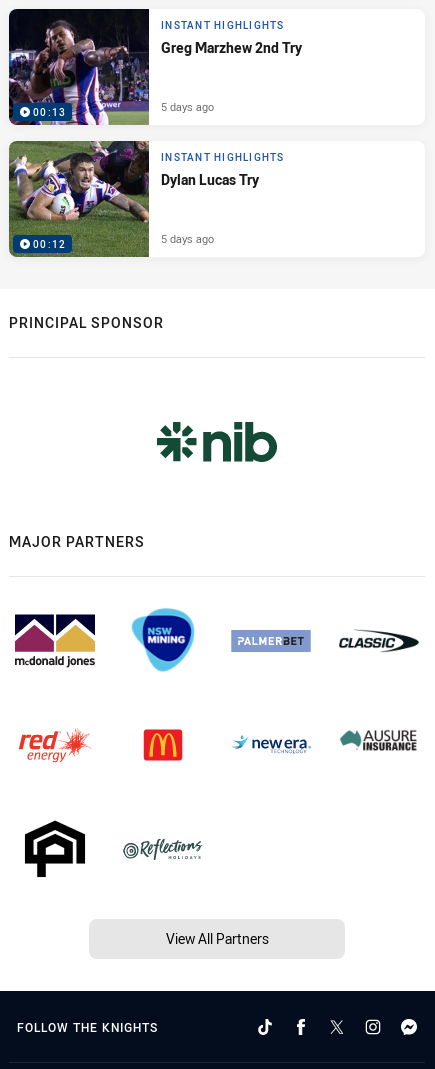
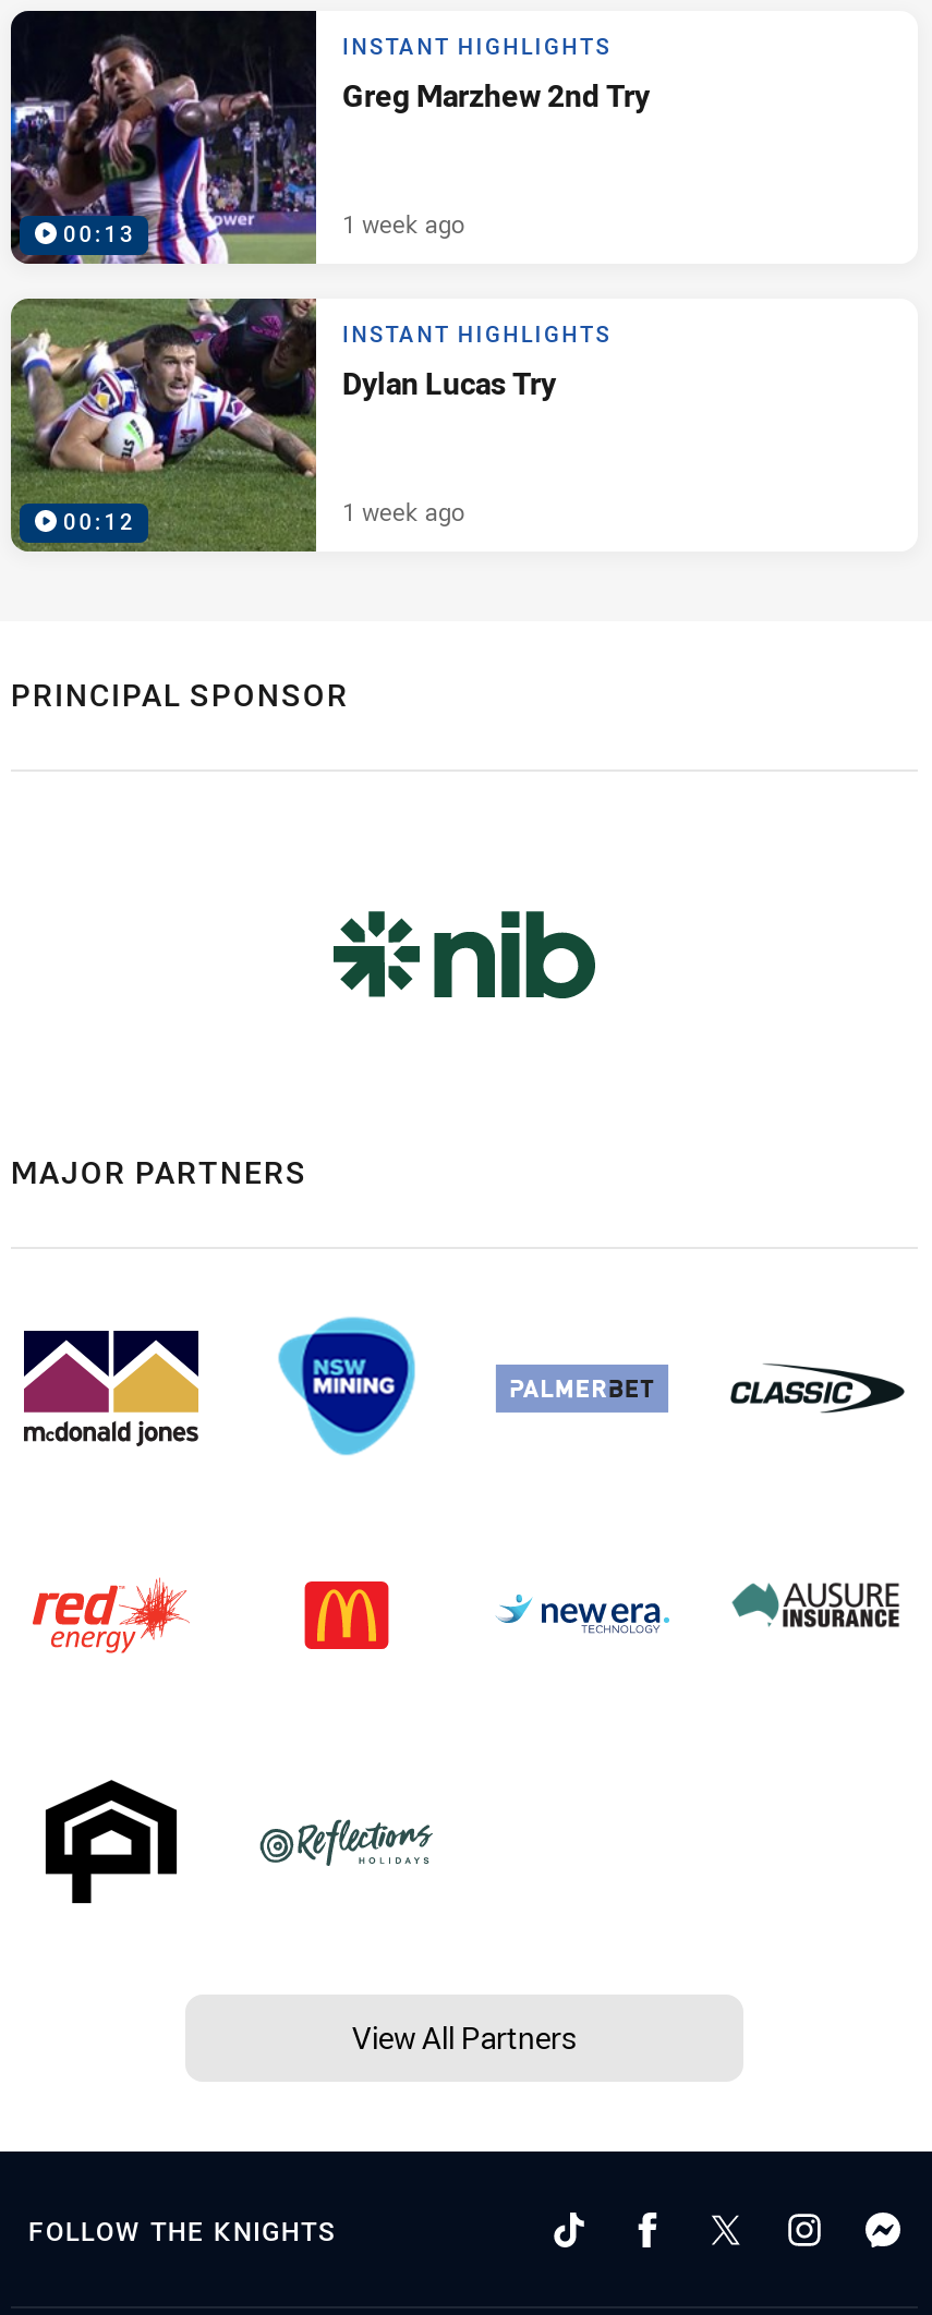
- 5 days ago
+ 1 week ago

- 5 days ago
+ 1 week ago
